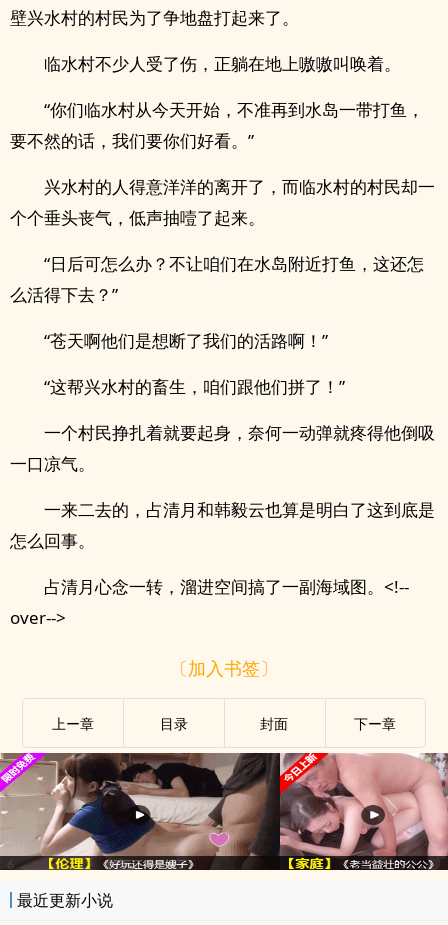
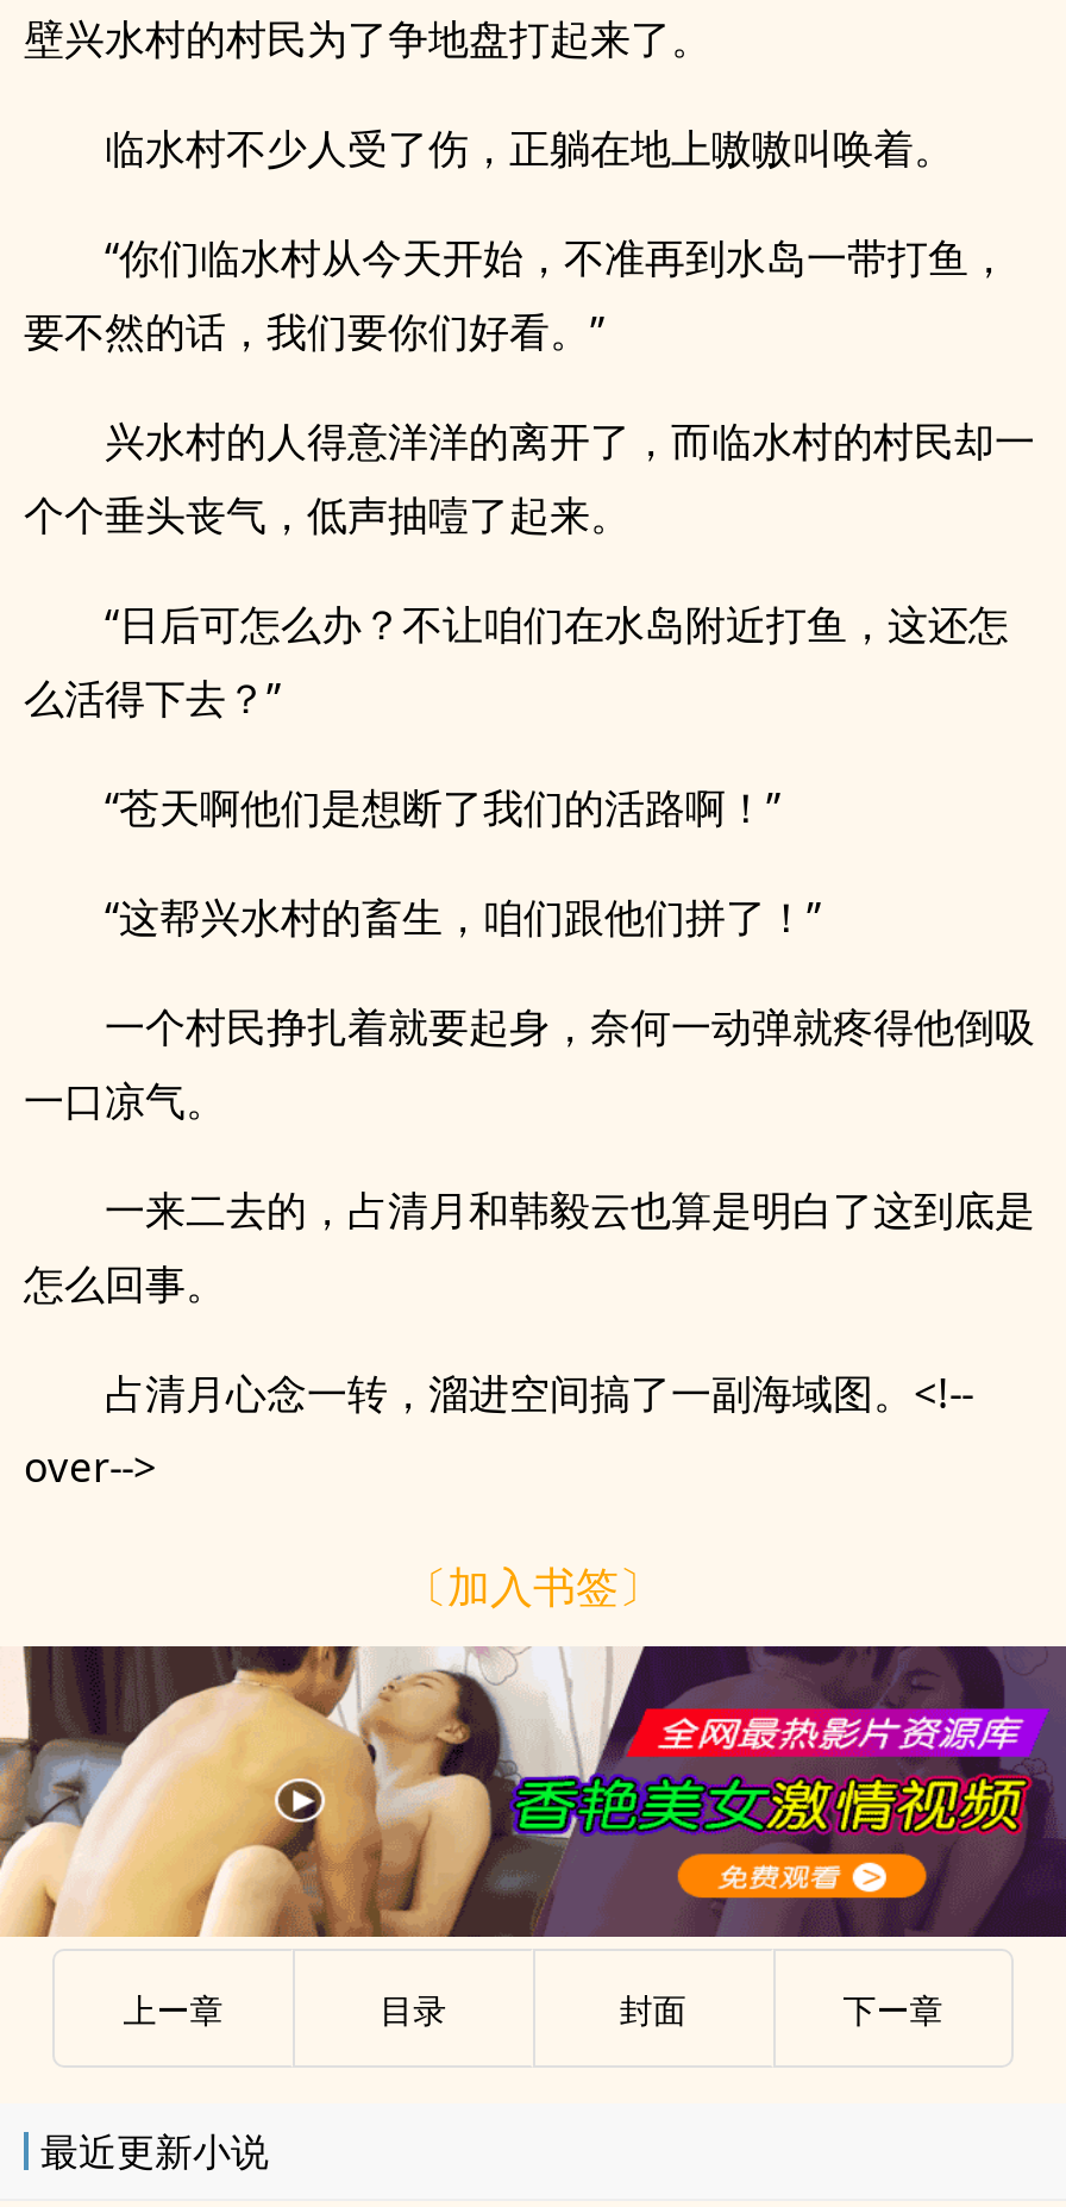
moved down: 目录 | 封面 | 下ー章

- [image]
+ [image]
